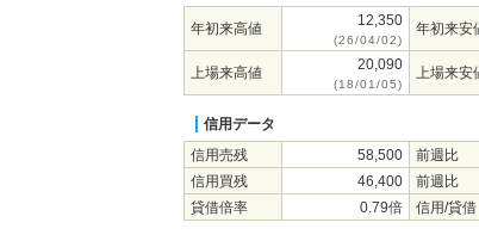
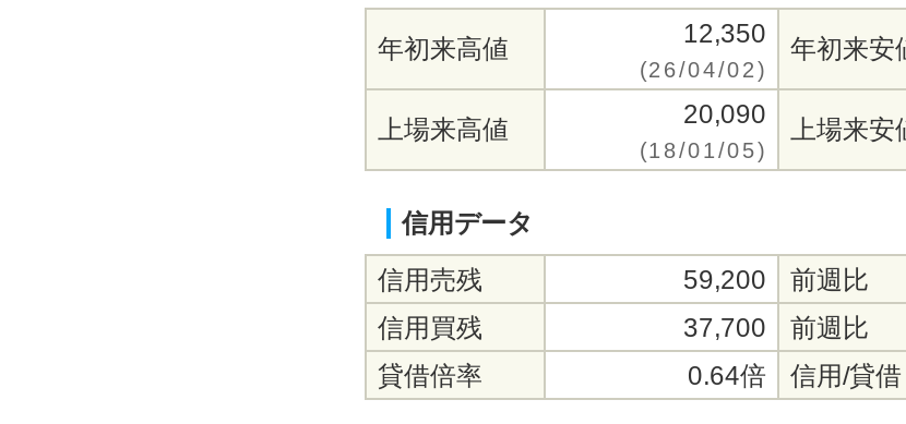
- 58,500 前週比
+ 59,200 前週比

- 46,400 前週比
+ 37,700 前週比

- 0.79倍 信用/貸借
+ 0.64倍 信用/貸借
